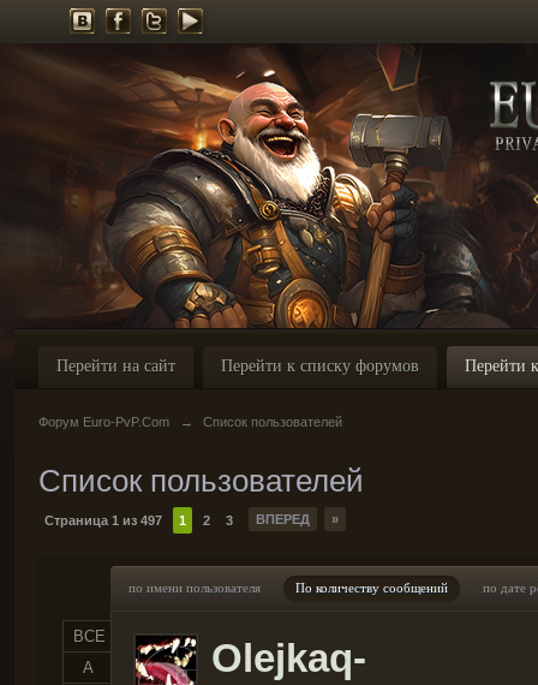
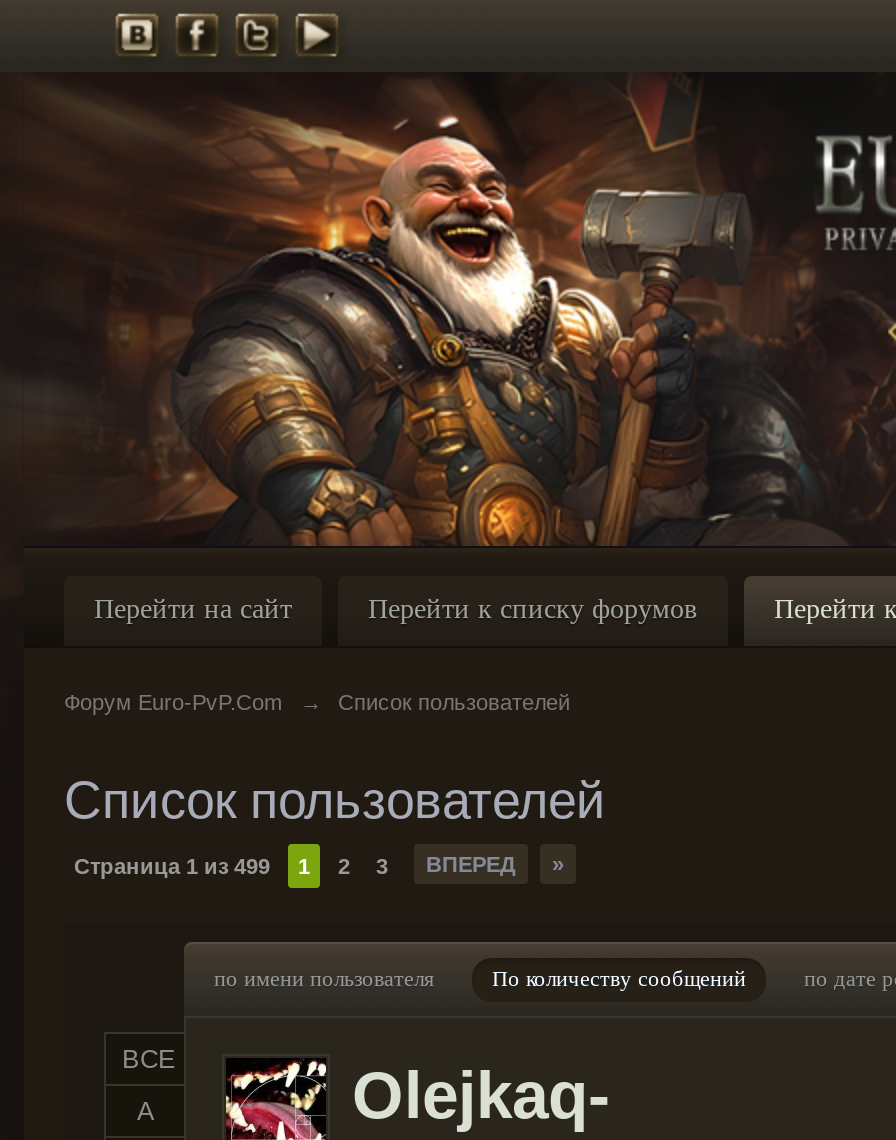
- Страница 1 из 497
+ Страница 1 из 499
